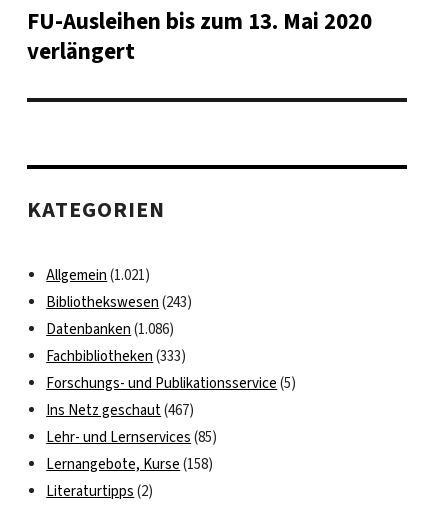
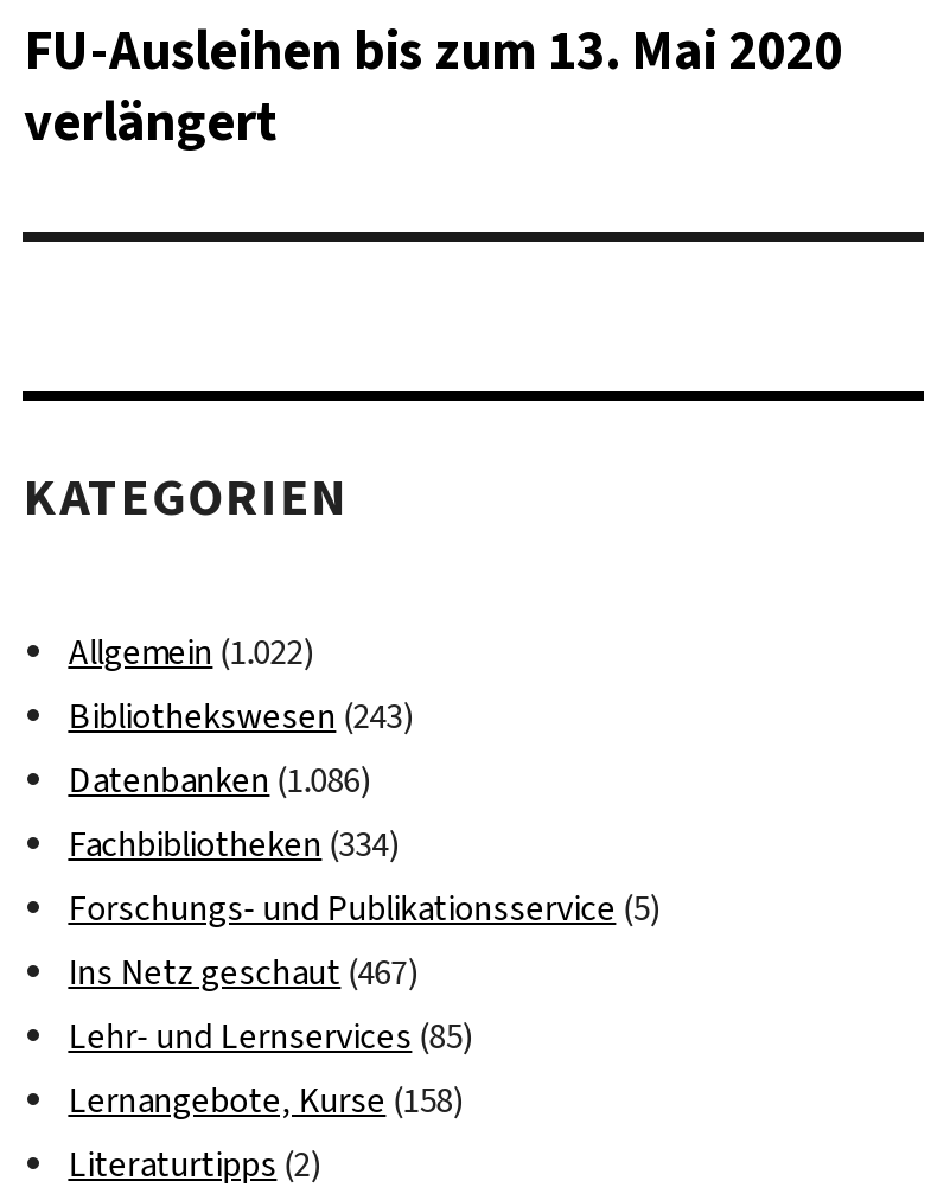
- Allgemein (1.021)
+ Allgemein (1.022)

- Fachbibliotheken (333)
+ Fachbibliotheken (334)
